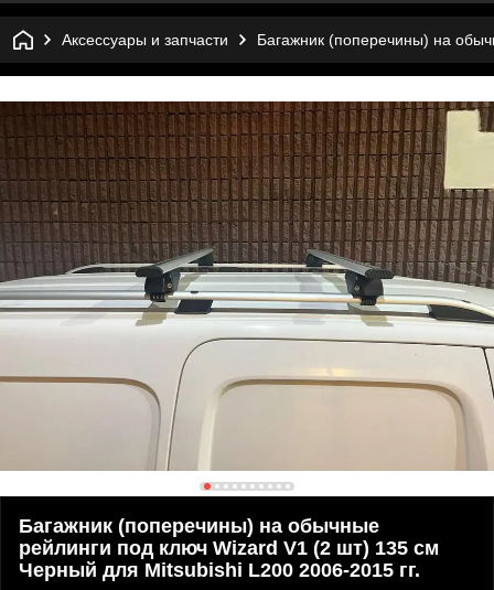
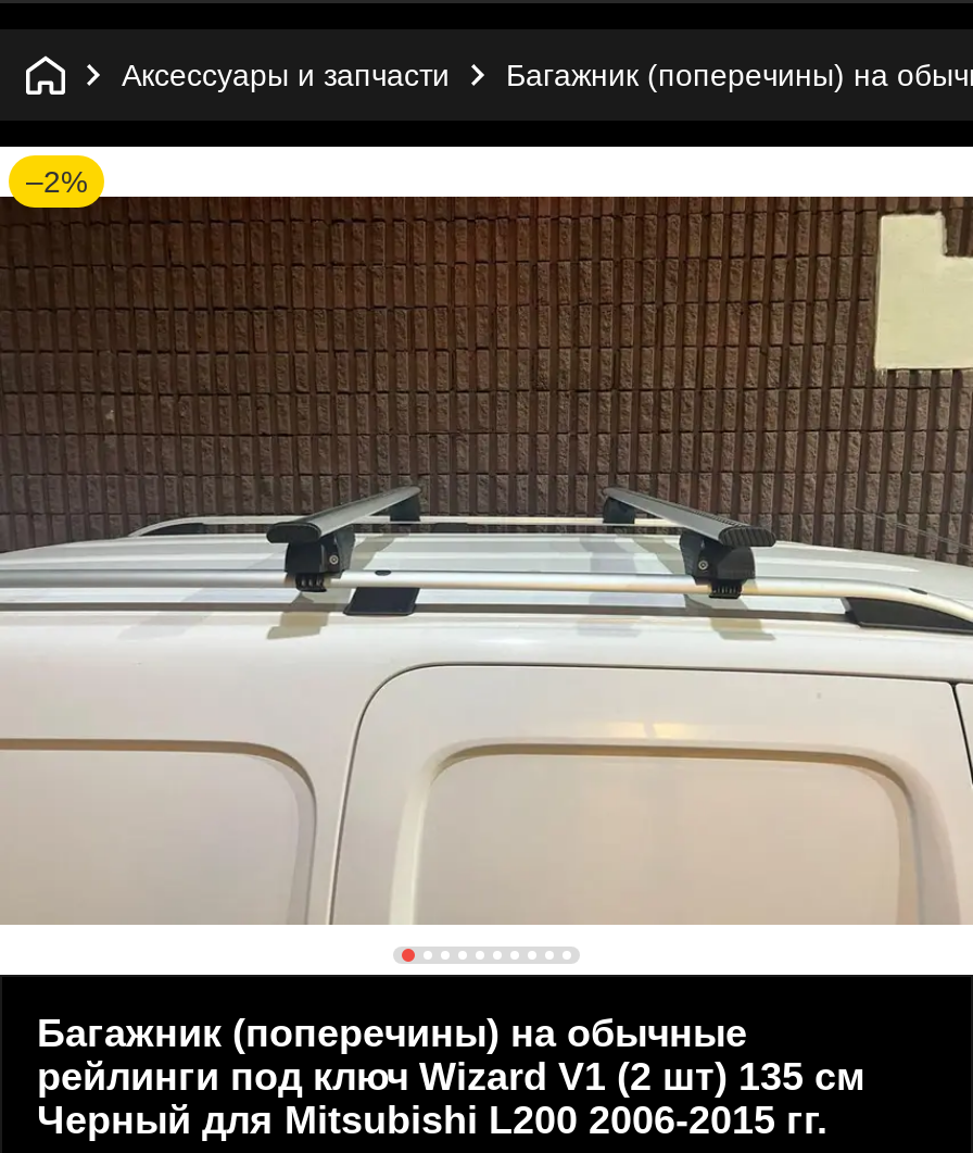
+ –2%
